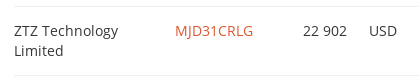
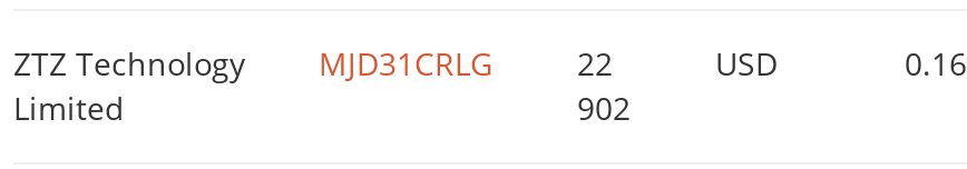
+ 0.16
